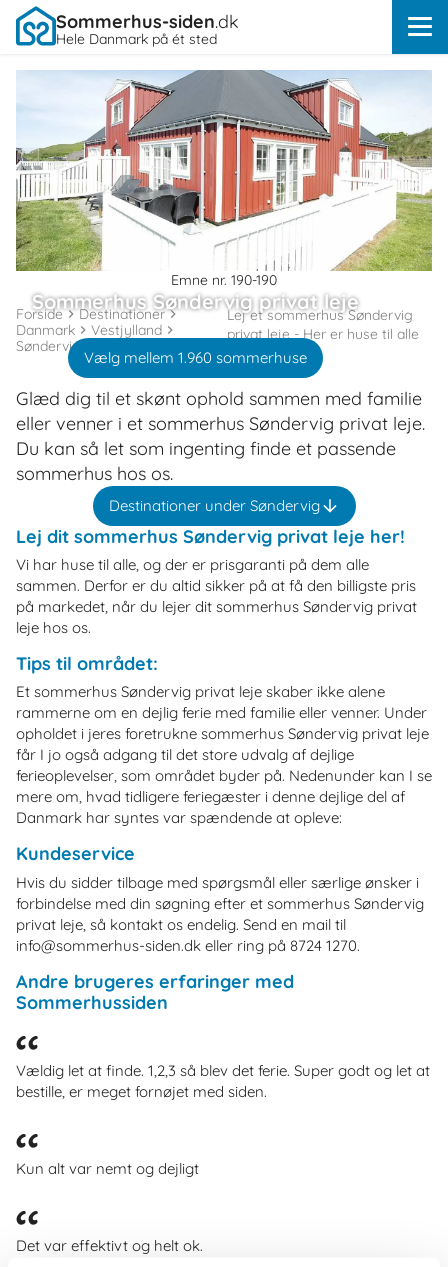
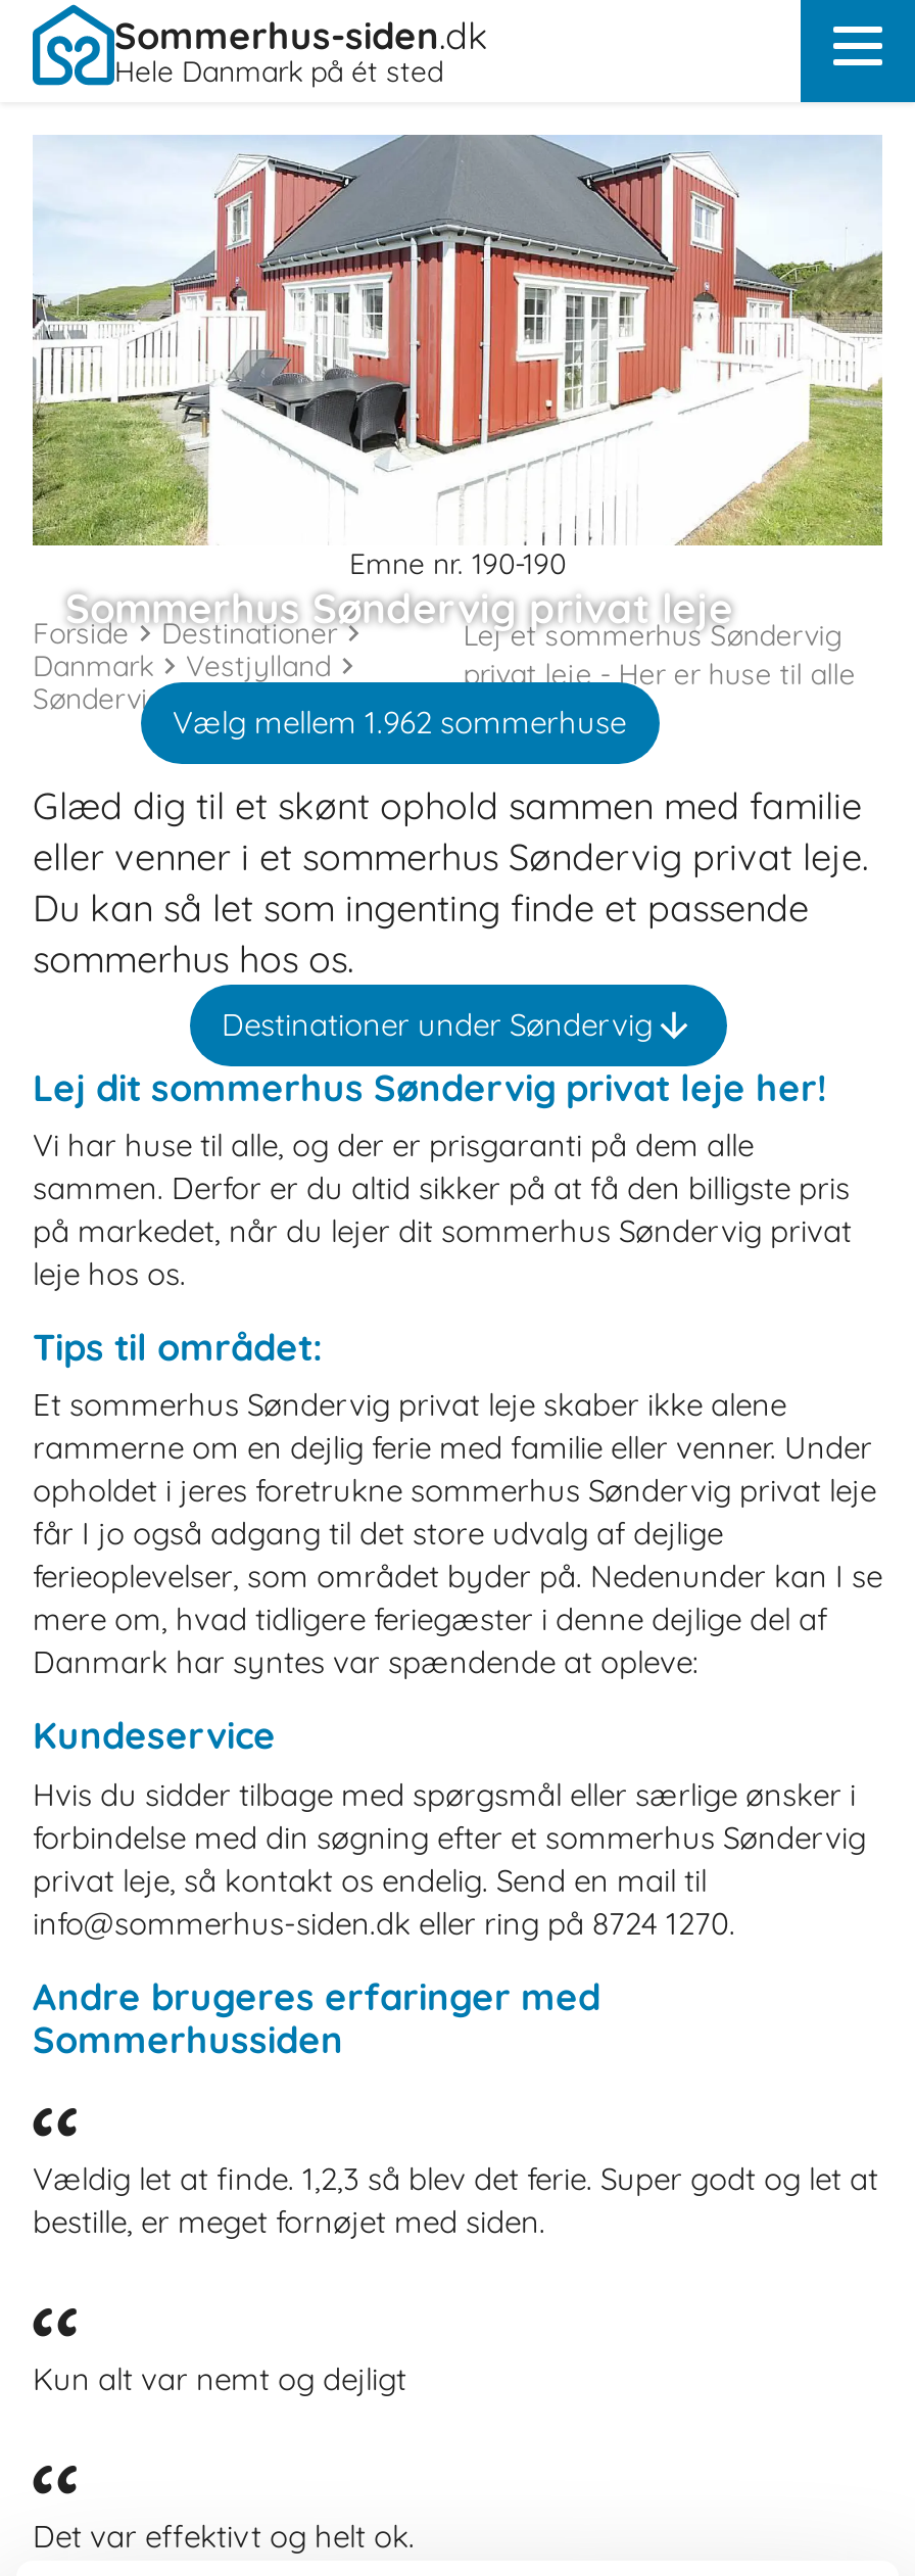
- Vælg mellem 1.960 sommerhuse
+ Vælg mellem 1.962 sommerhuse
